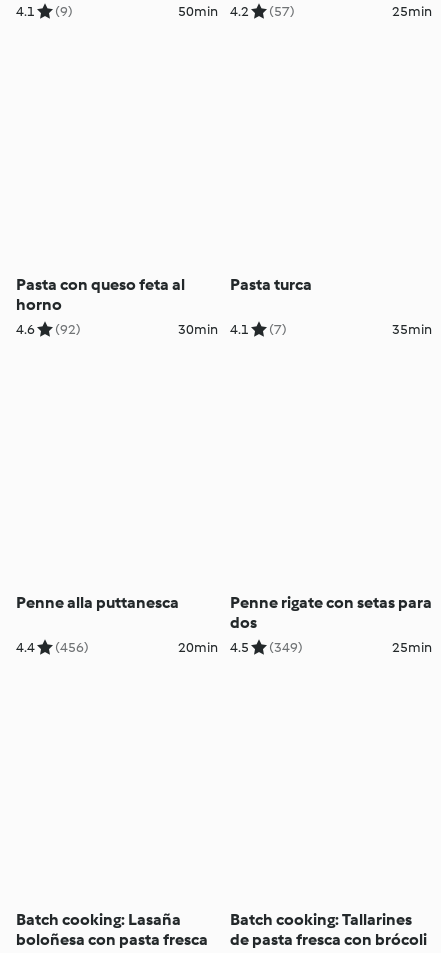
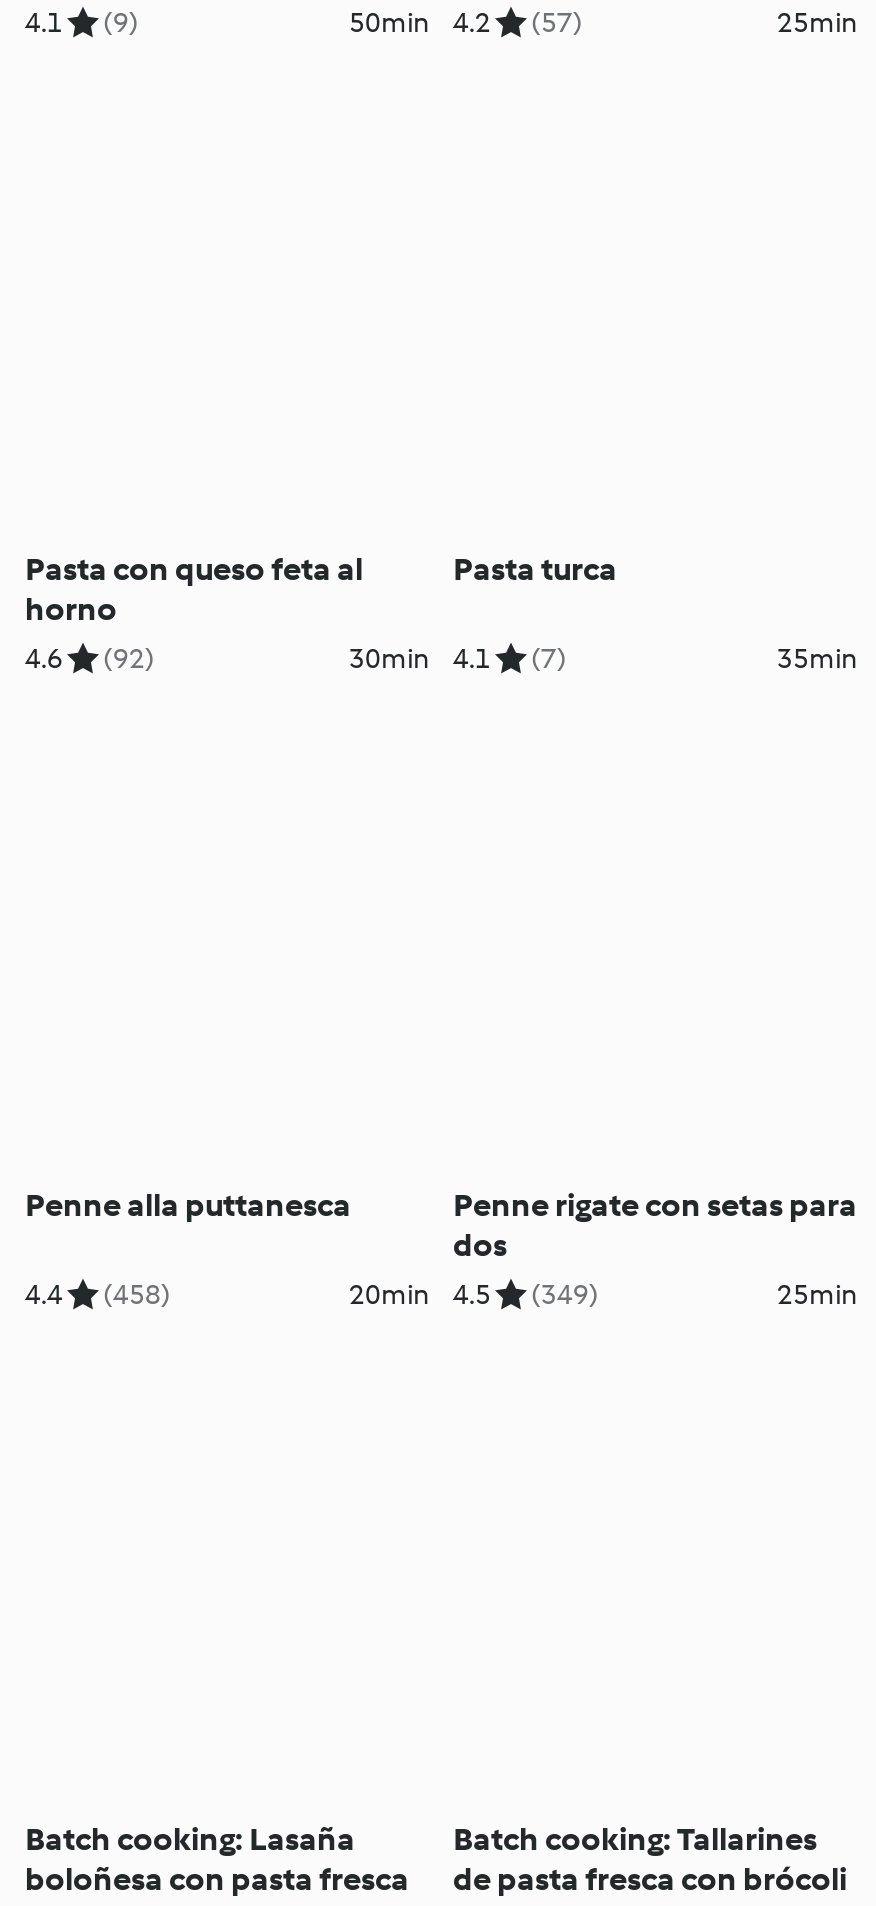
- 4.4 (456)
+ 4.4 (458)
